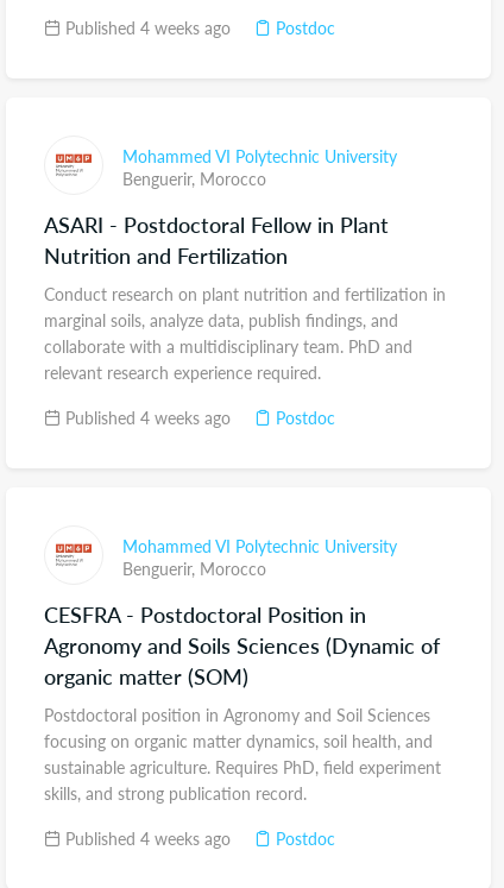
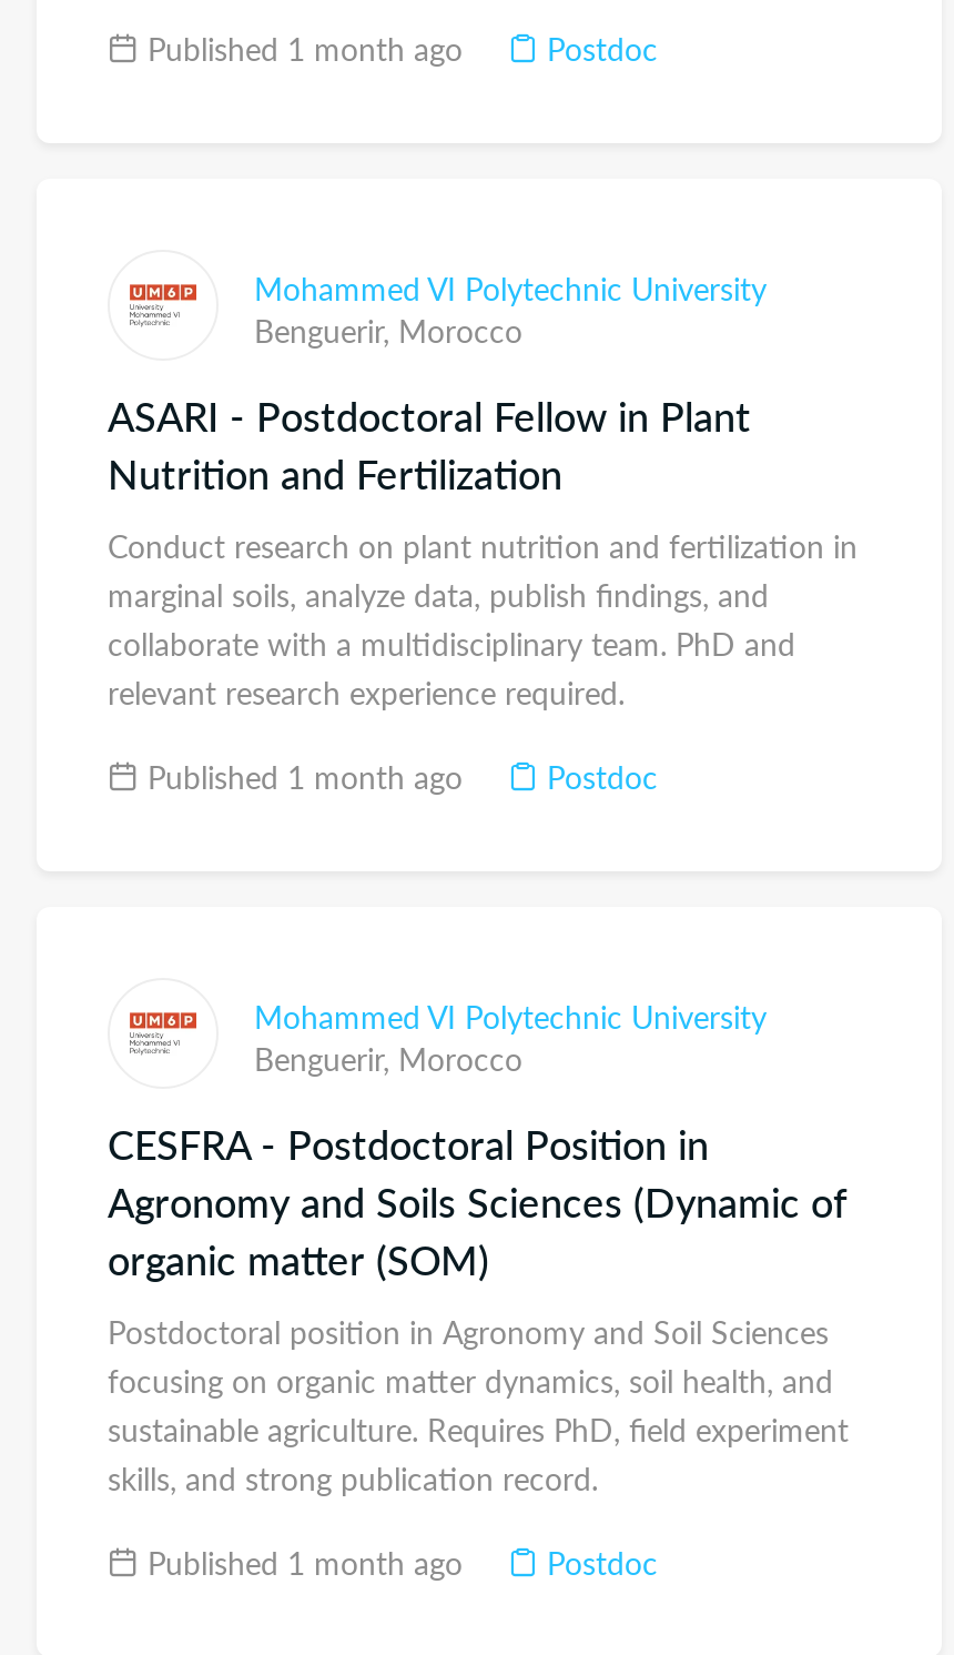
- Published 4 weeks ago
+ Published 1 month ago

- Published 4 weeks ago
+ Published 1 month ago

- Published 4 weeks ago
+ Published 1 month ago
